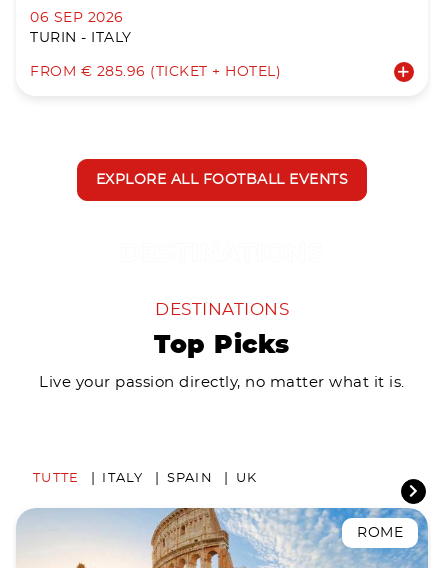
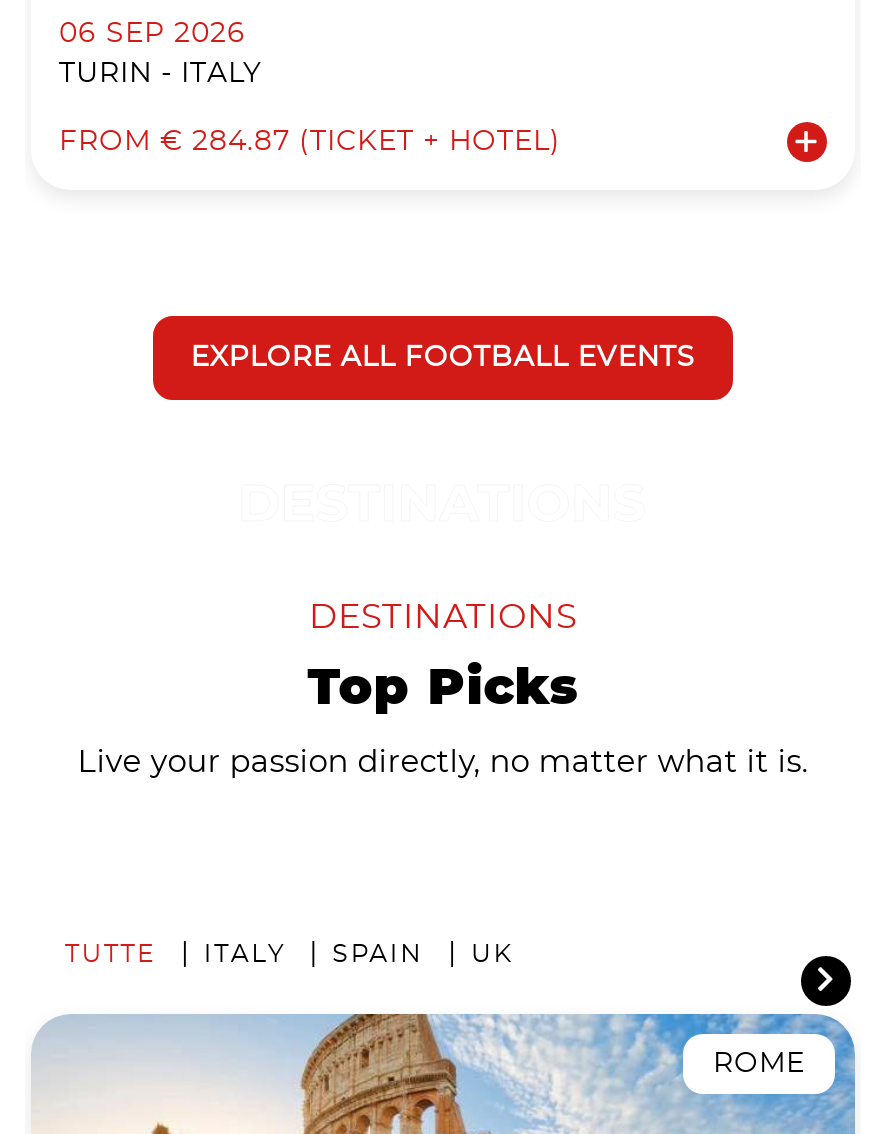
- FROM € 285.96 (TICKET + HOTEL)
+ FROM € 284.87 (TICKET + HOTEL)
